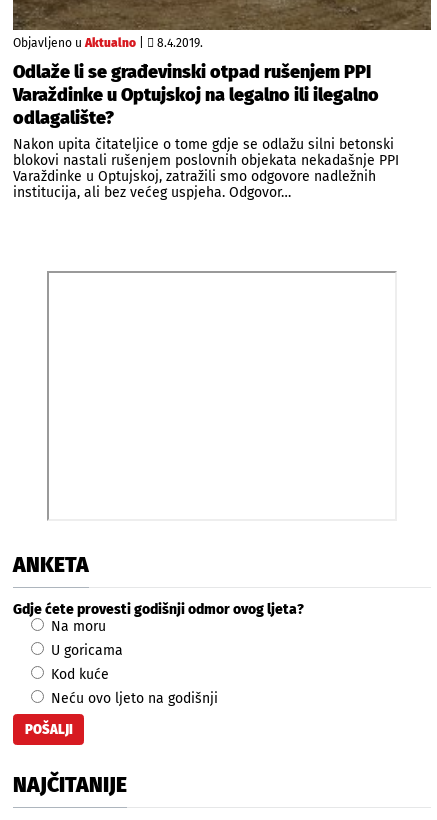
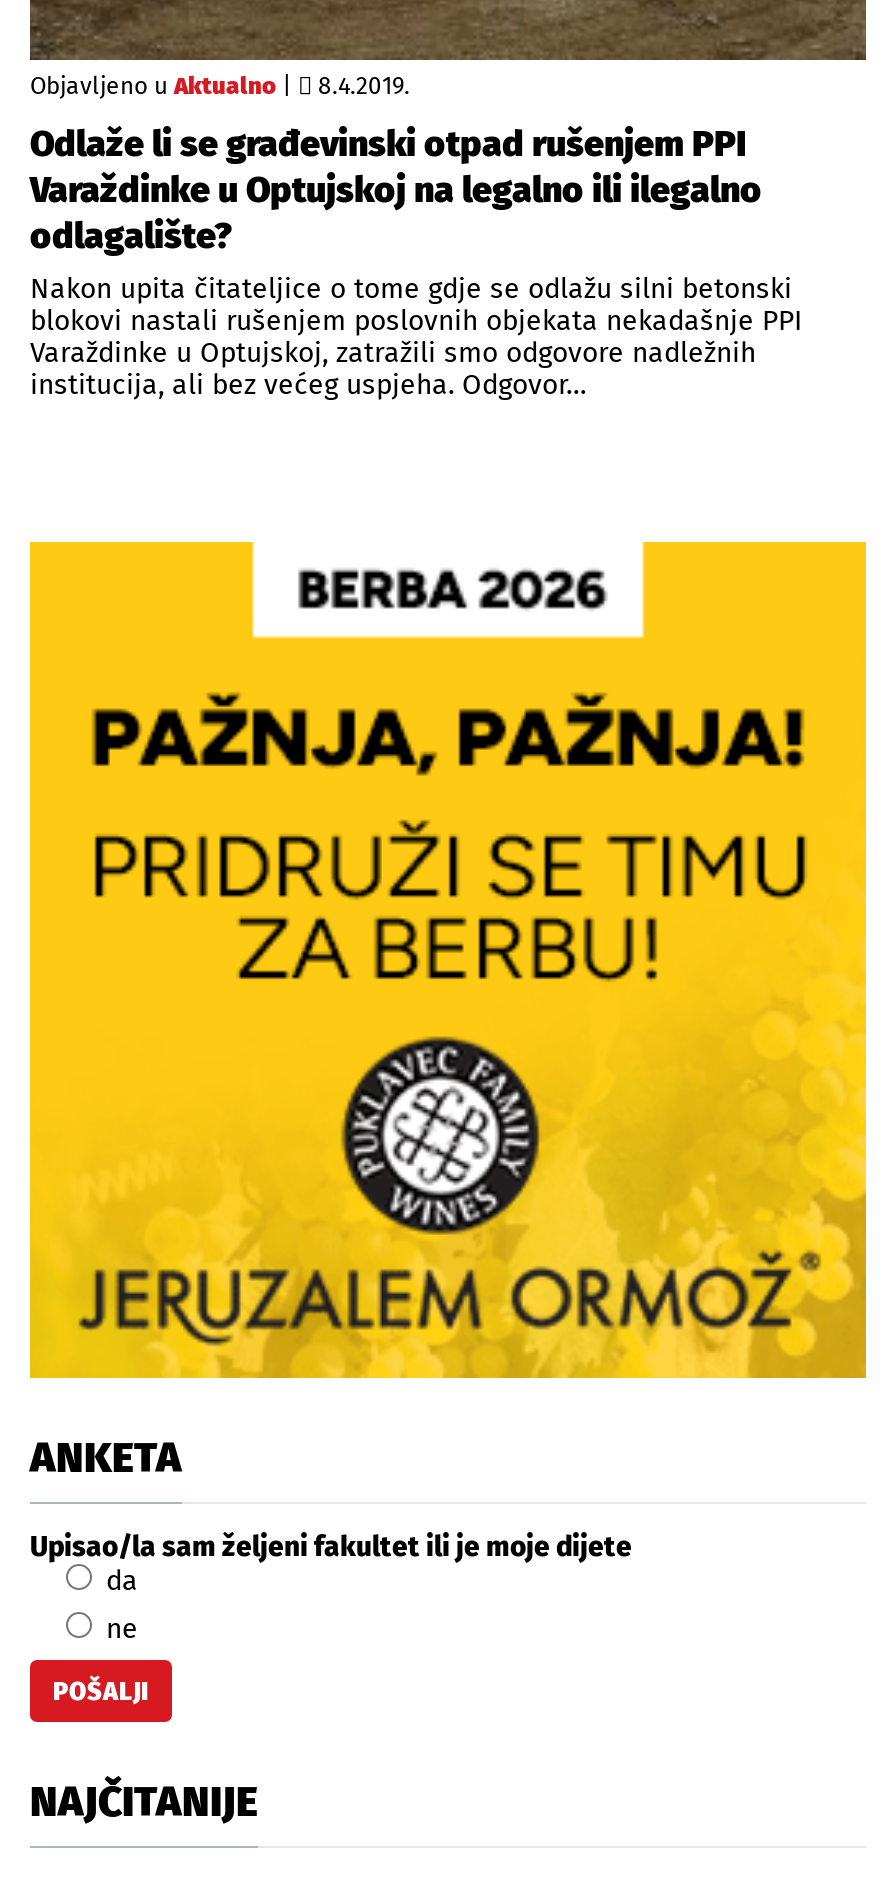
+ [image]

moved down: ANKETA

- Gdje ćete provesti godišnji odmor ovog ljeta?
- Na moru
- U goricama
- Kod kuće
- Neću ovo ljeto na godišnji
+ Upisao/la sam željeni fakultet ili je moje dijete
+ da
+ ne
